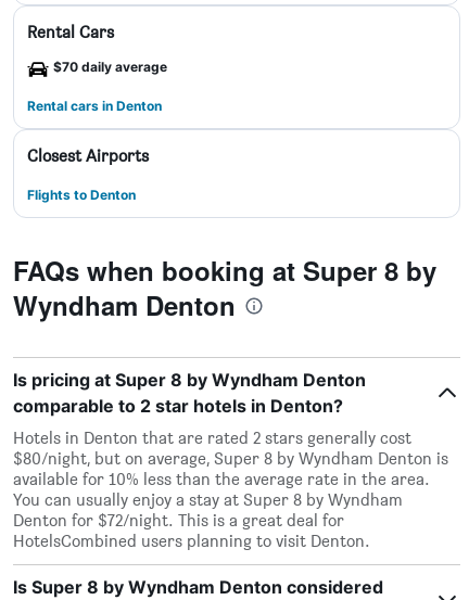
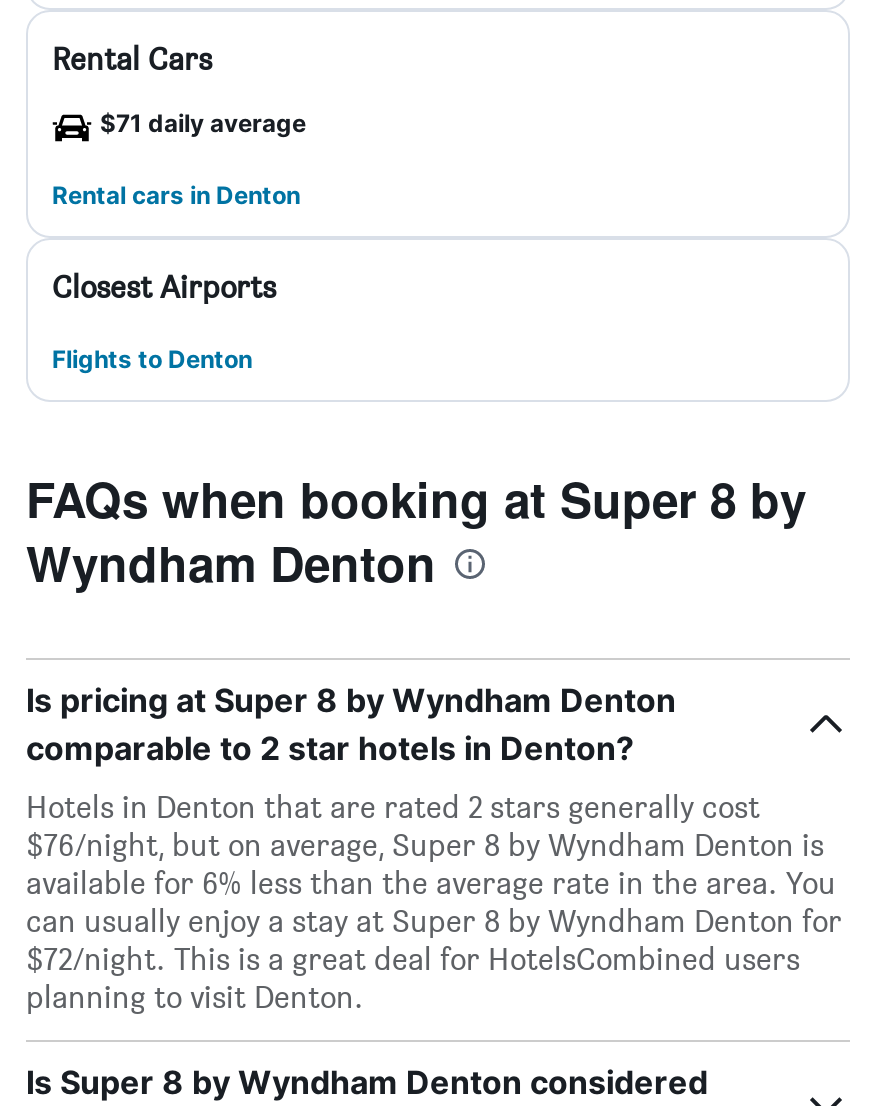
- $70 daily average
+ $71 daily average

- $80/night, but on average, Super 8 by Wyndham Denton is
- available for 10% less than the average rate in the area.
- You can usually enjoy a stay at Super 8 by Wyndham
- Denton for $72/night. This is a great deal for
- HotelsCombined users planning to visit Denton.
+ $76/night, but on average, Super 8 by Wyndham Denton is
+ available for 6% less than the average rate in the area. You
+ can usually enjoy a stay at Super 8 by Wyndham Denton for
+ $72/night. This is a great deal for HotelsCombined users
+ planning to visit Denton.
